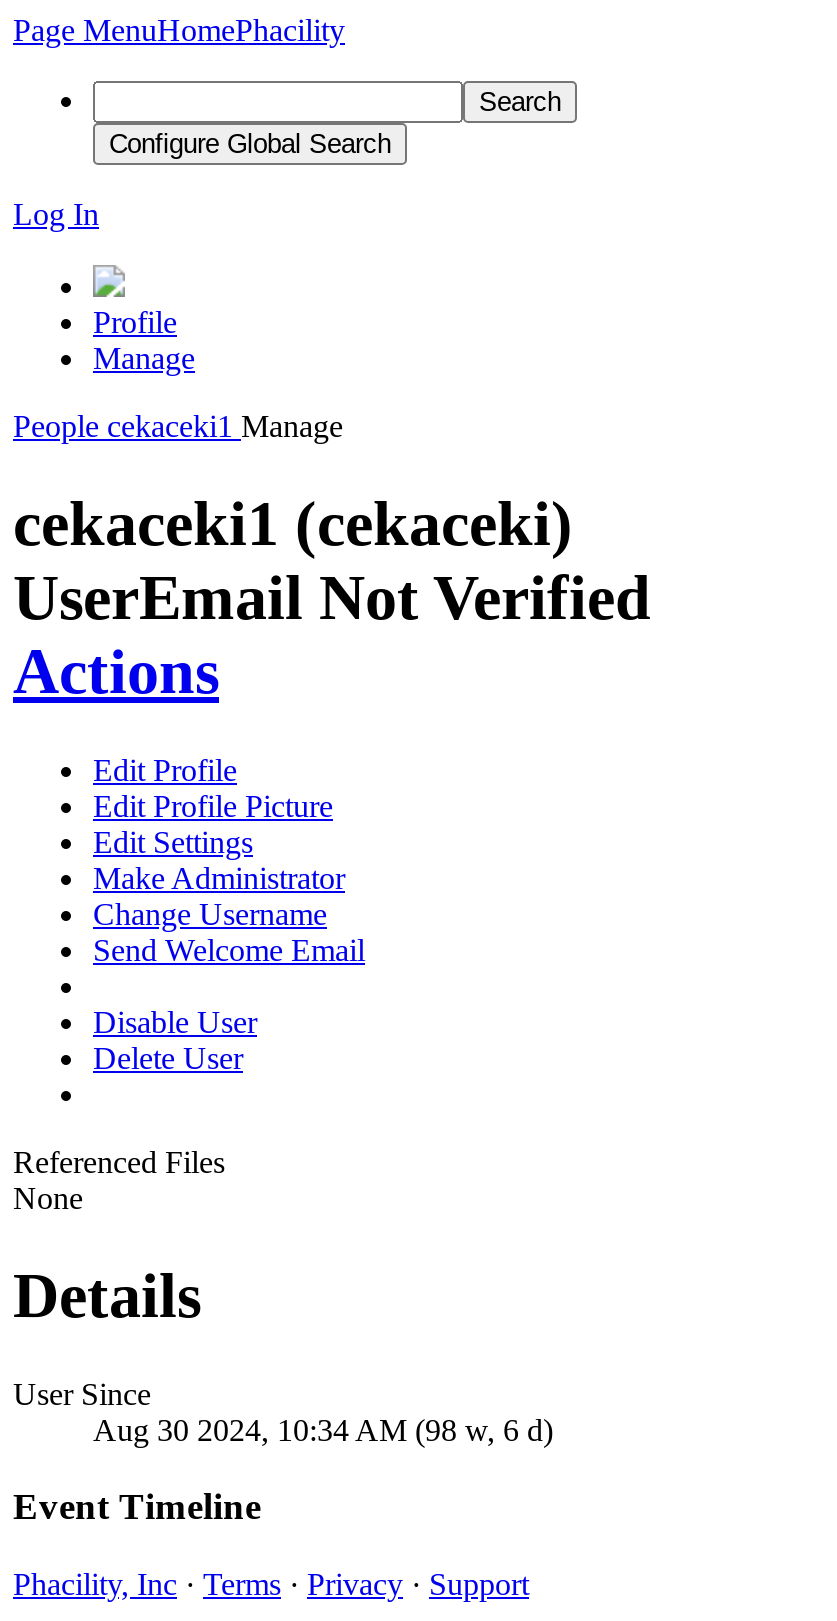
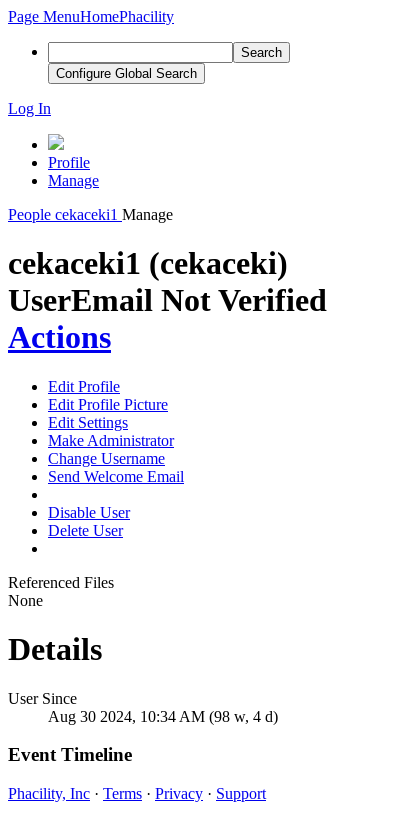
- Aug 30 2024, 10:34 AM (98 w, 6 d)
+ Aug 30 2024, 10:34 AM (98 w, 4 d)
